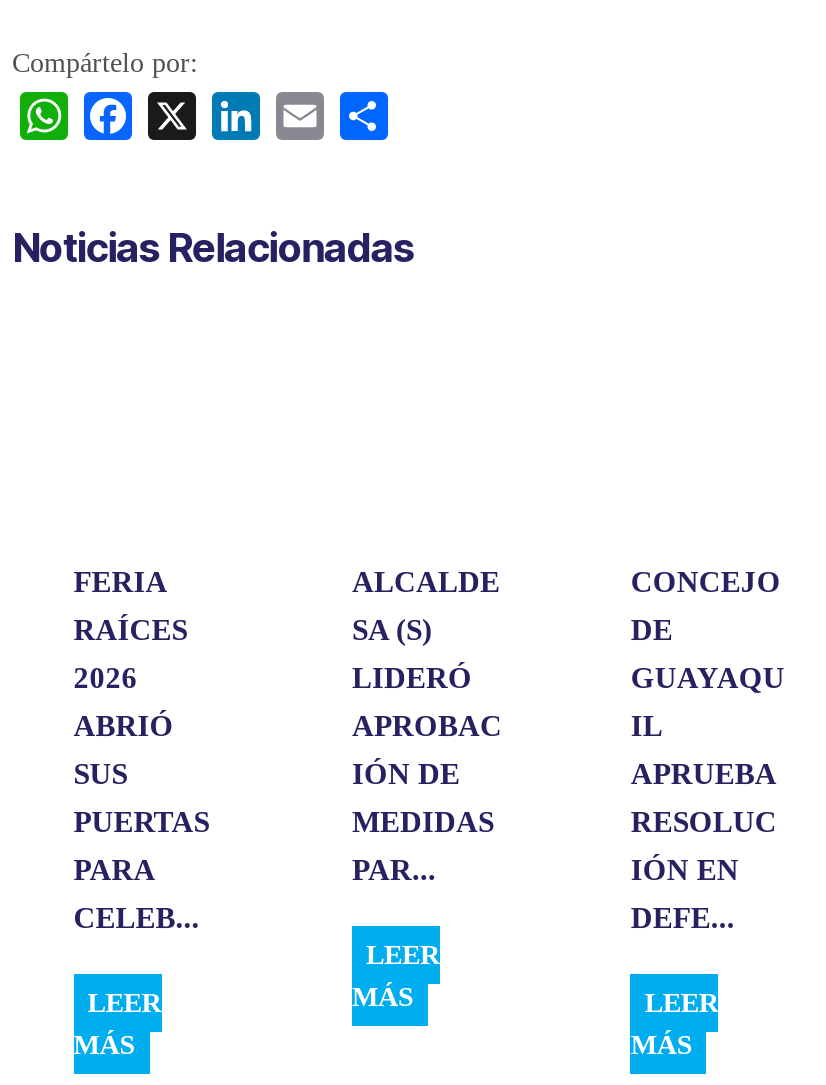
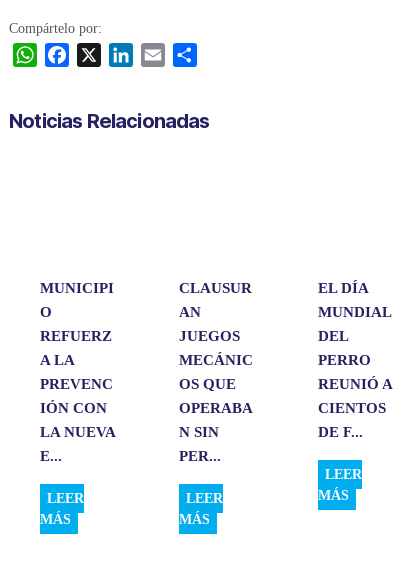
- FERIA
+ MUNICIPI

- ALCALDE
- SA (S)
- LIDERÓ
- APROBAC
- IÓN DE
- MEDIDAS
- PAR...
+ CLAUSUR
+ AN
+ JUEGOS
+ MECÁNIC
+ OS QUE
+ OPERABA
+ N SIN
+ PER...

- CONCEJO
- DE
- GUAYAQU
- IL
- APRUEBA
- RESOLUC
- IÓN EN
- DEFE...
+ EL DÍA
+ MUNDIAL
+ DEL
+ PERRO
+ REUNIÓ A
+ CIENTOS
+ DE F...

- RAÍCES
+ O

- 2026
+ REFUERZ

- ABRIÓ
+ A LA

- SUS
+ PREVENC

- PUERTAS
+ IÓN CON

- PARA
+ LA NUEVA

- CELEB...
+ E...

moved down: LEER | MÁS

moved up: LEER | MÁS
